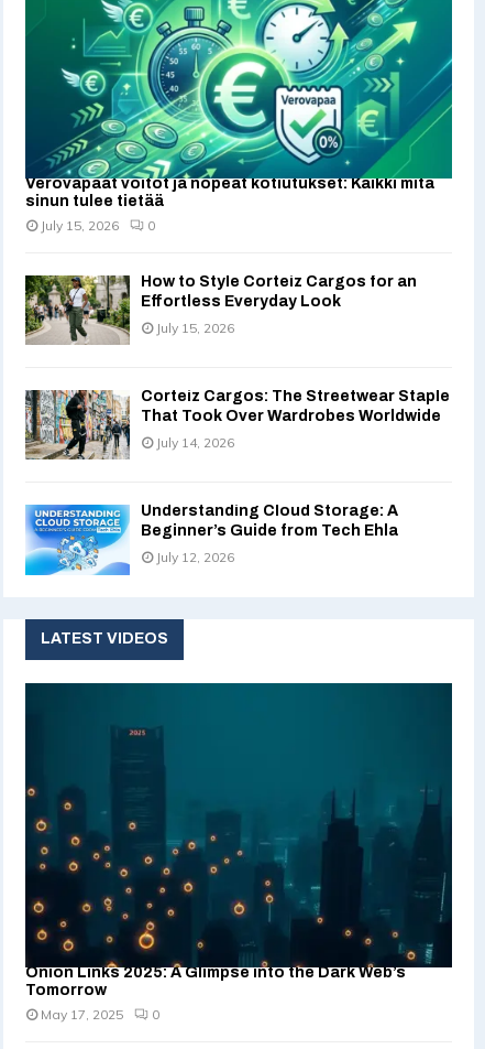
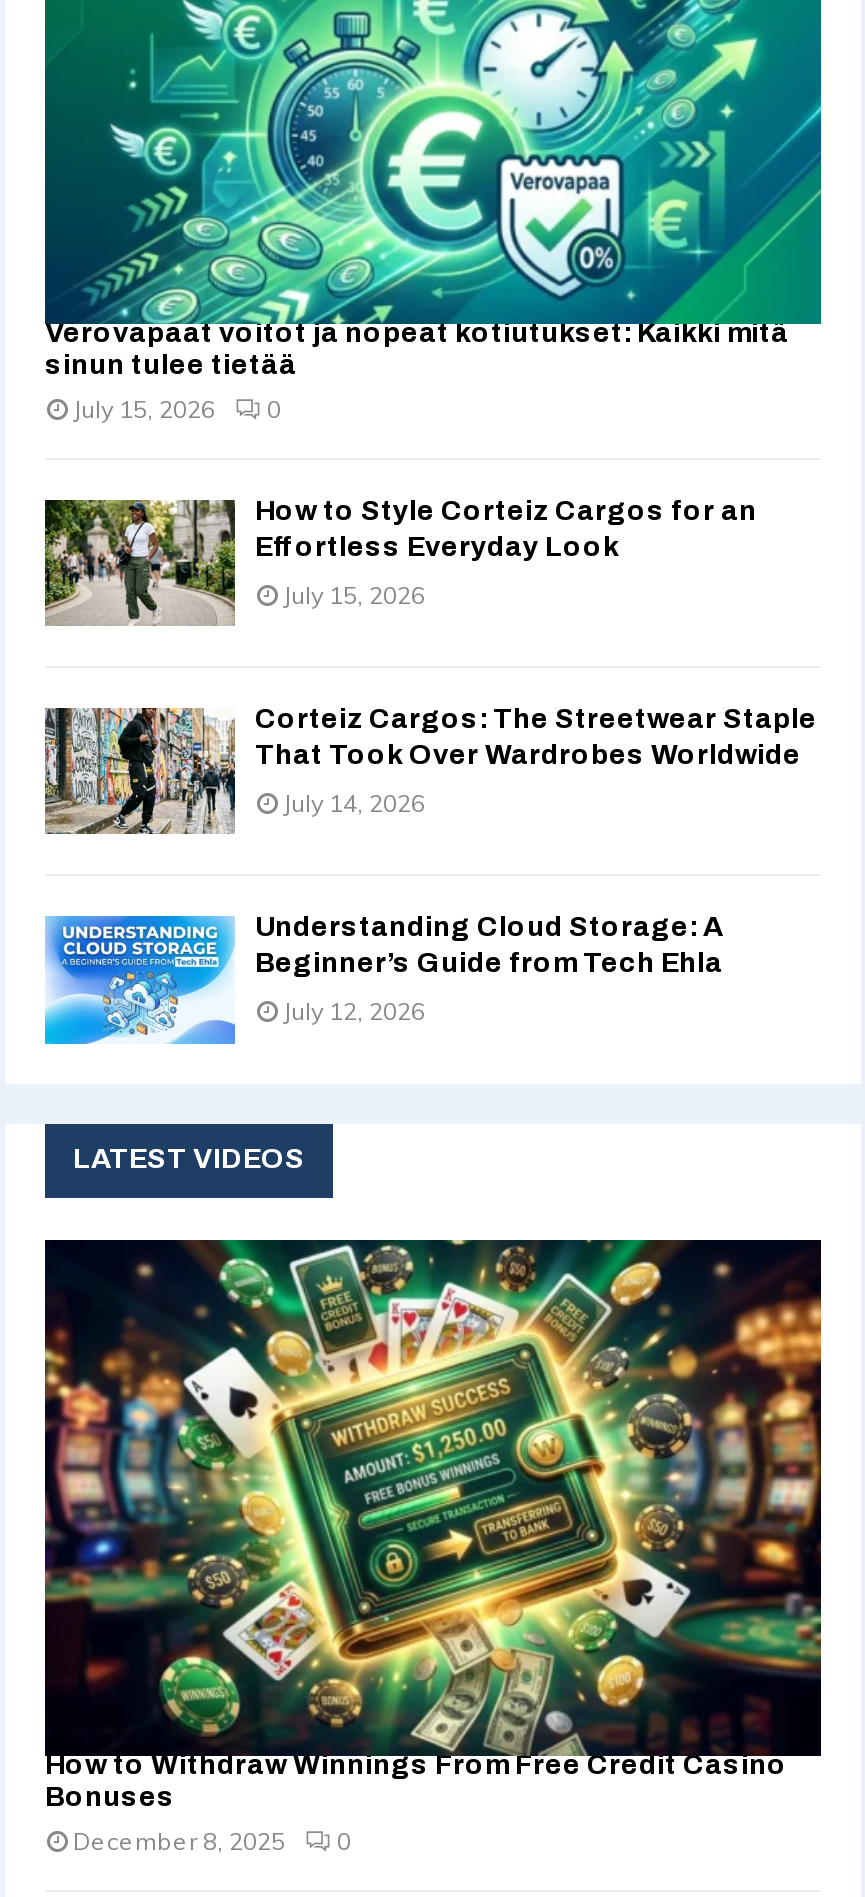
- [image]
- Onion Links 2025: A Glimpse into the Dark Web’s
- Tomorrow
+ [image]
+ How to Withdraw Winnings From Free Credit Casino
+ Bonuses

- May 17, 2025 0
+ December 8, 2025 0
